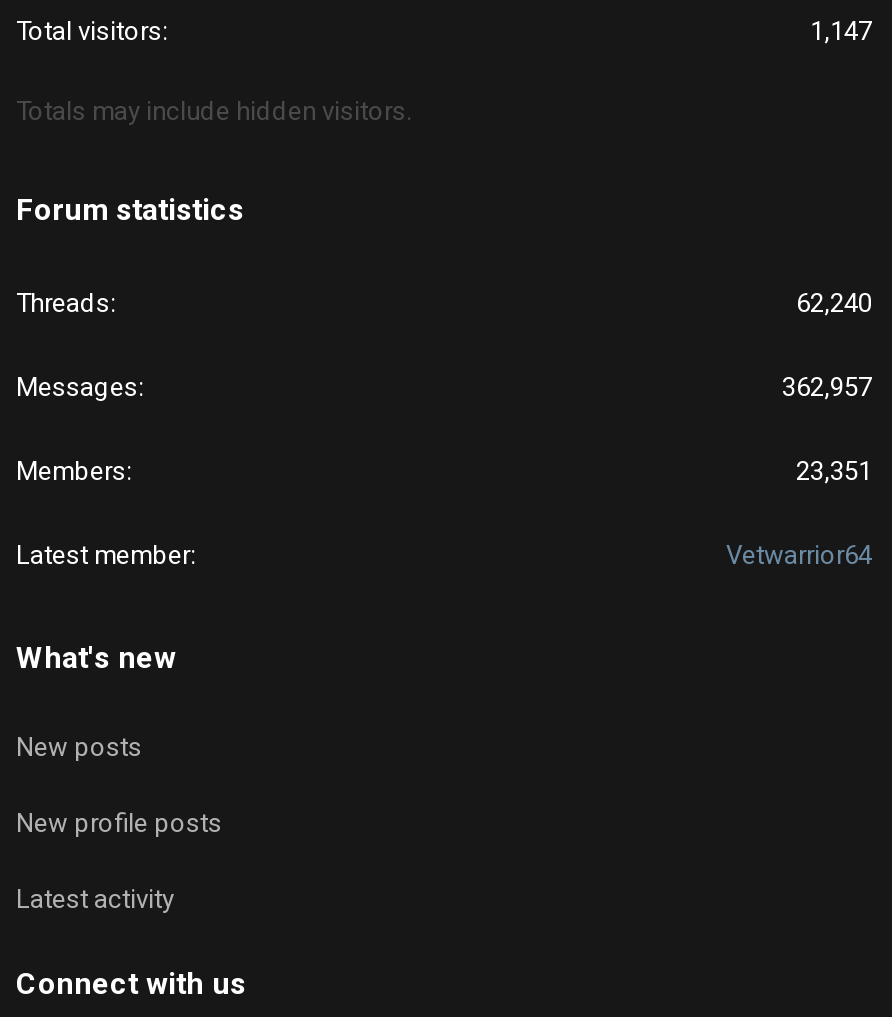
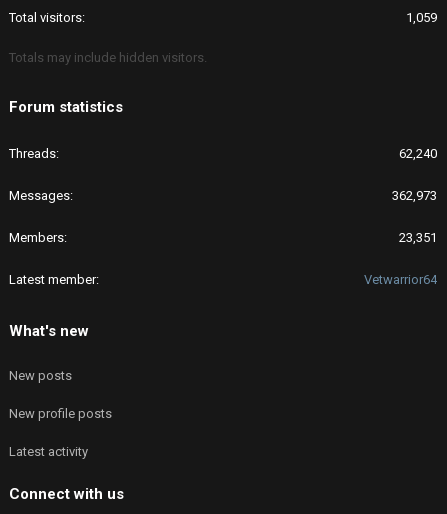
- 1,147
+ 1,059

- 362,957
+ 362,973
